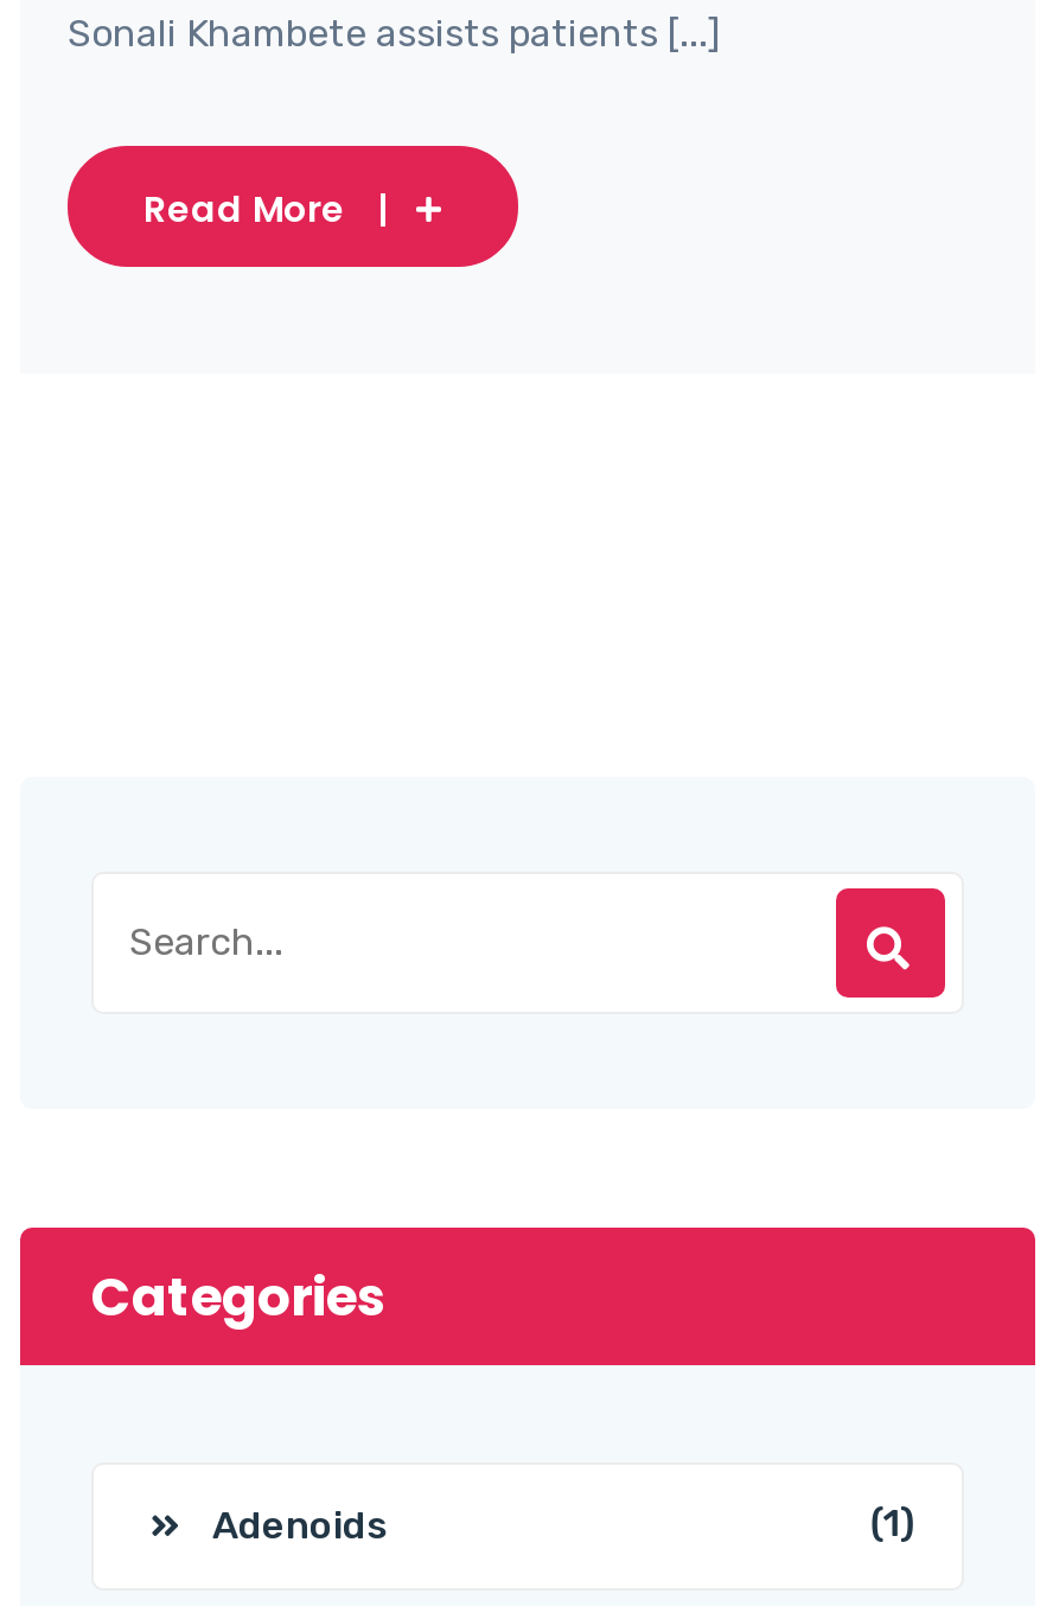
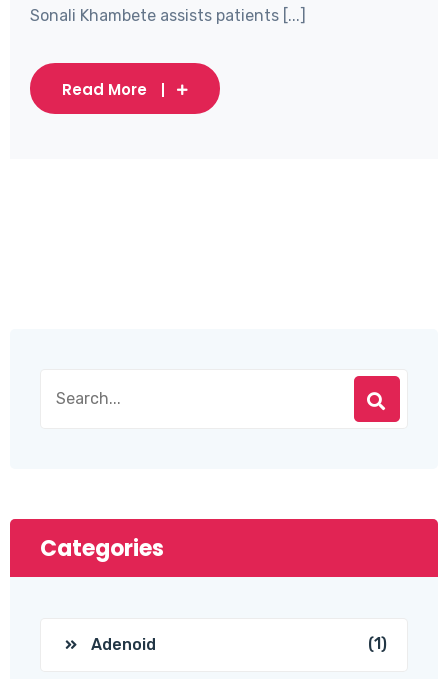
- Adenoids
+ Adenoid
